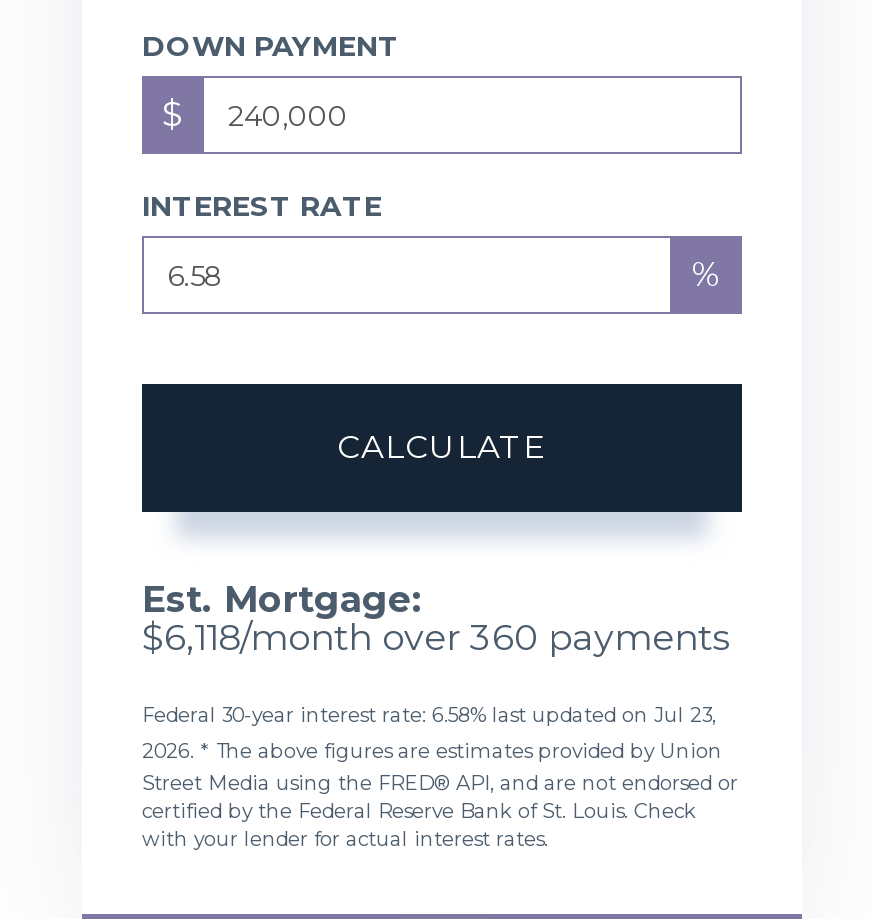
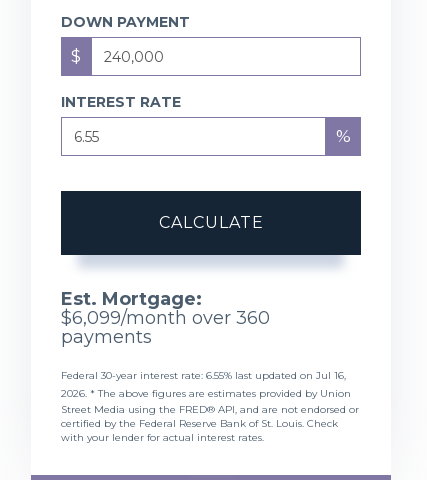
- $6,118/month over 360 payments
+ $6,099/month over 360
+ payments

- Federal 30-year interest rate: 6.58% last updated on Jul 23,
+ Federal 30-year interest rate: 6.55% last updated on Jul 16,
